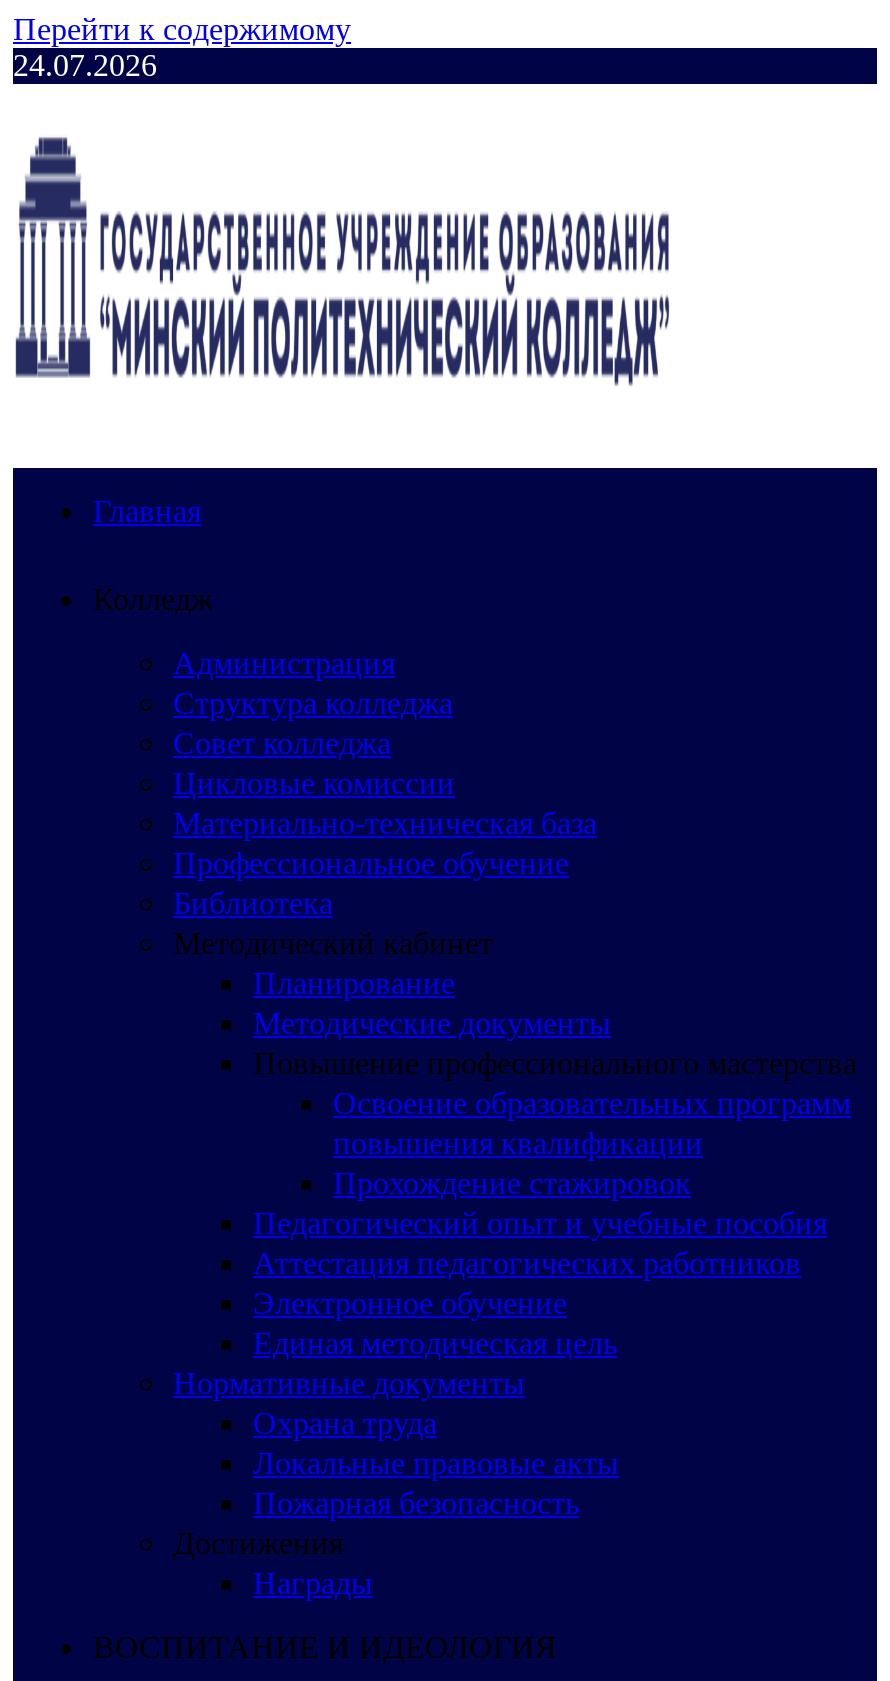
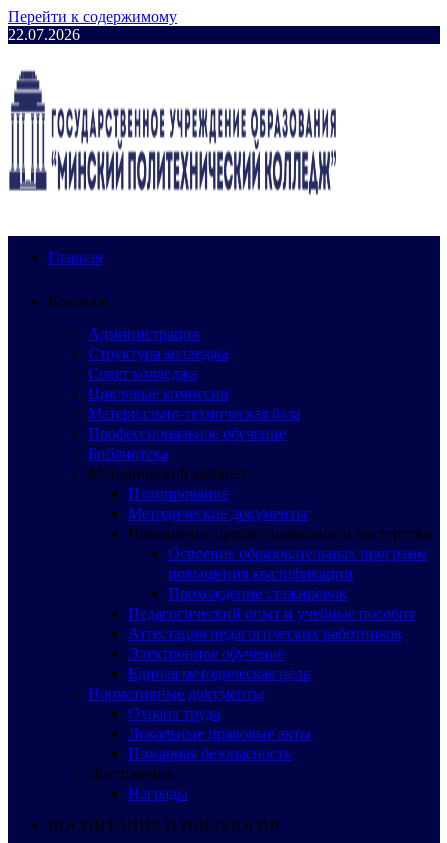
- 24.07.2026
+ 22.07.2026
